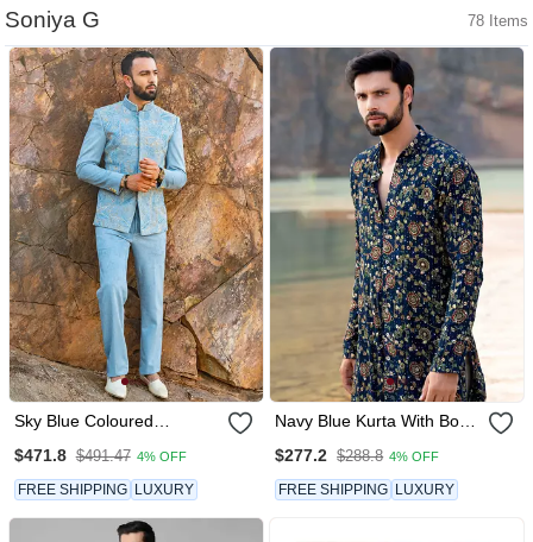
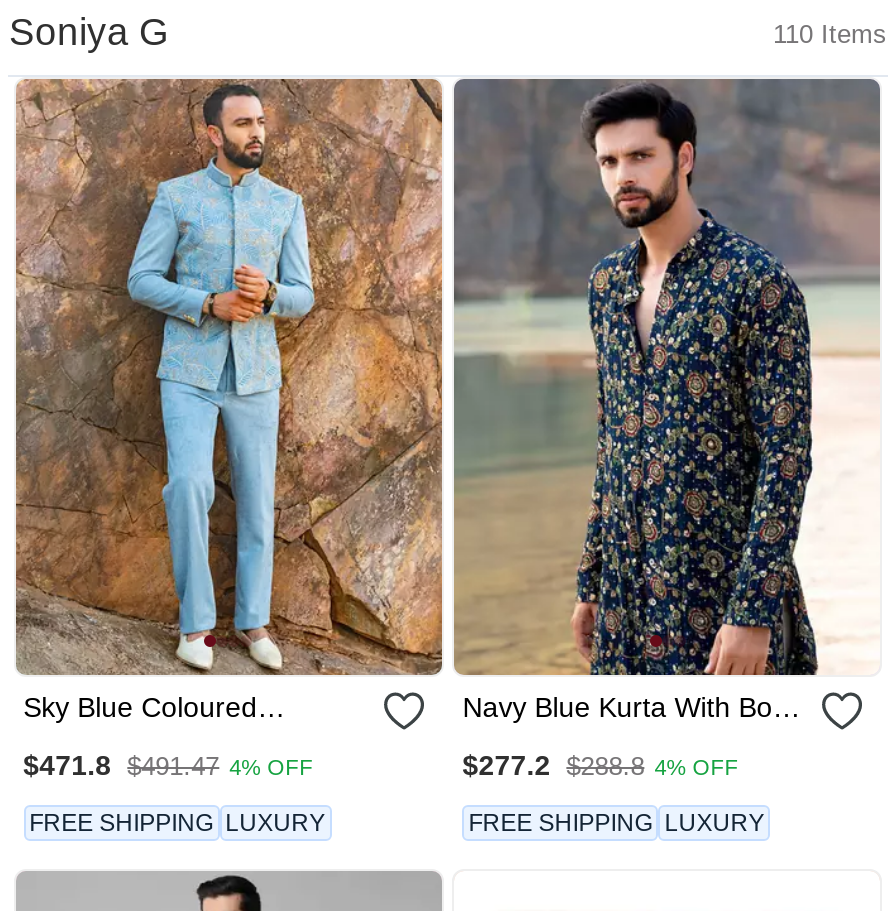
- 78 Items
+ 110 Items
